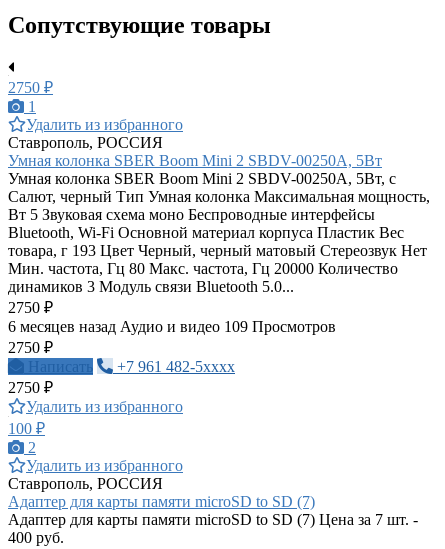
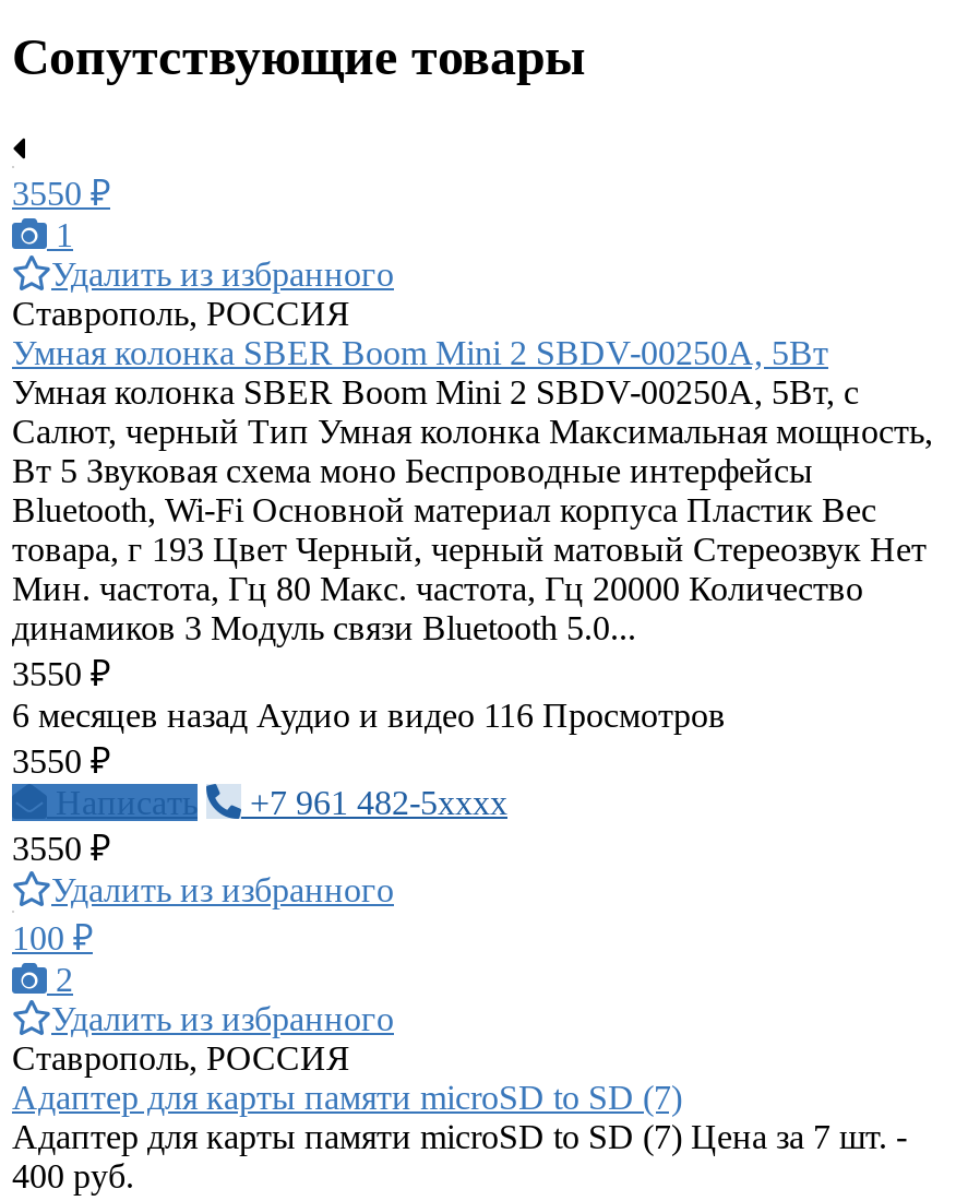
- 2750 ₽
+ 3550 ₽

- 2750 ₽
+ 3550 ₽

- 6 месяцев назад Аудио и видео 109 Просмотров
+ 6 месяцев назад Аудио и видео 116 Просмотров

- 2750 ₽
+ 3550 ₽

- 2750 ₽
+ 3550 ₽
